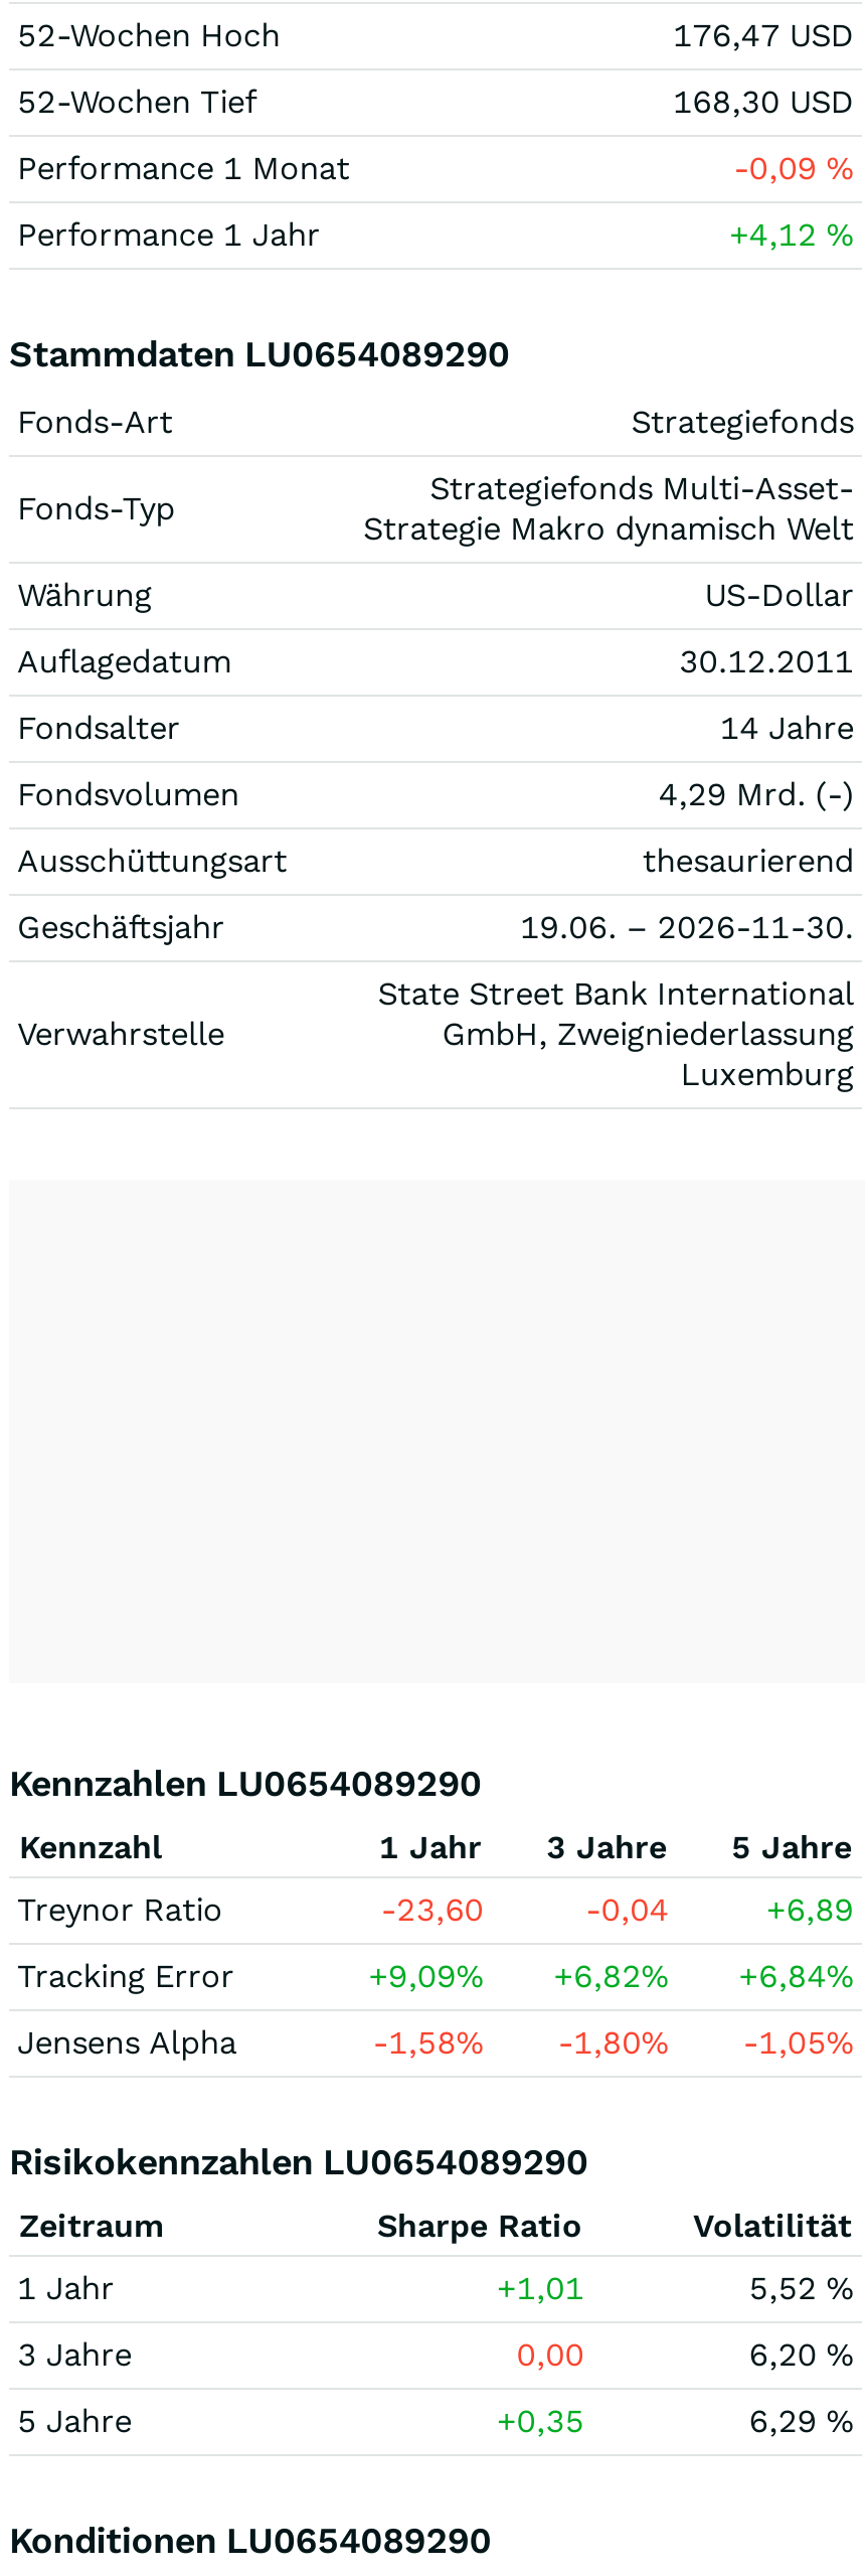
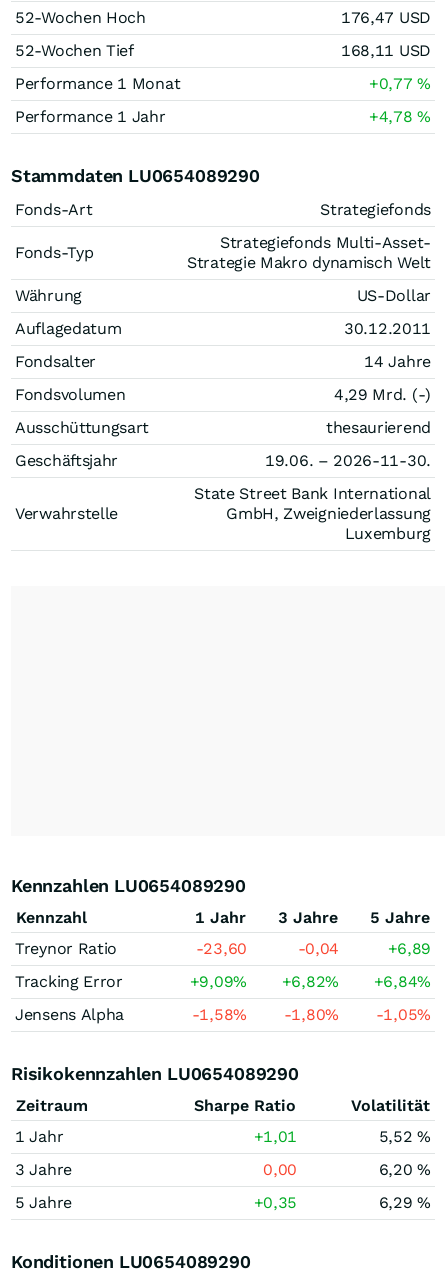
- 168,30 USD
+ 168,11 USD

- -0,09%
+ +0,77%

- +4,12%
+ +4,78%
